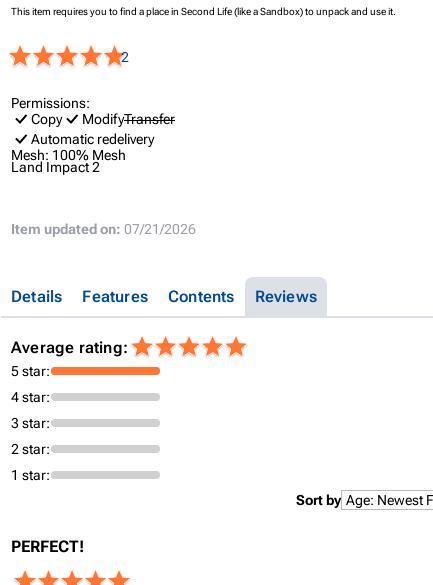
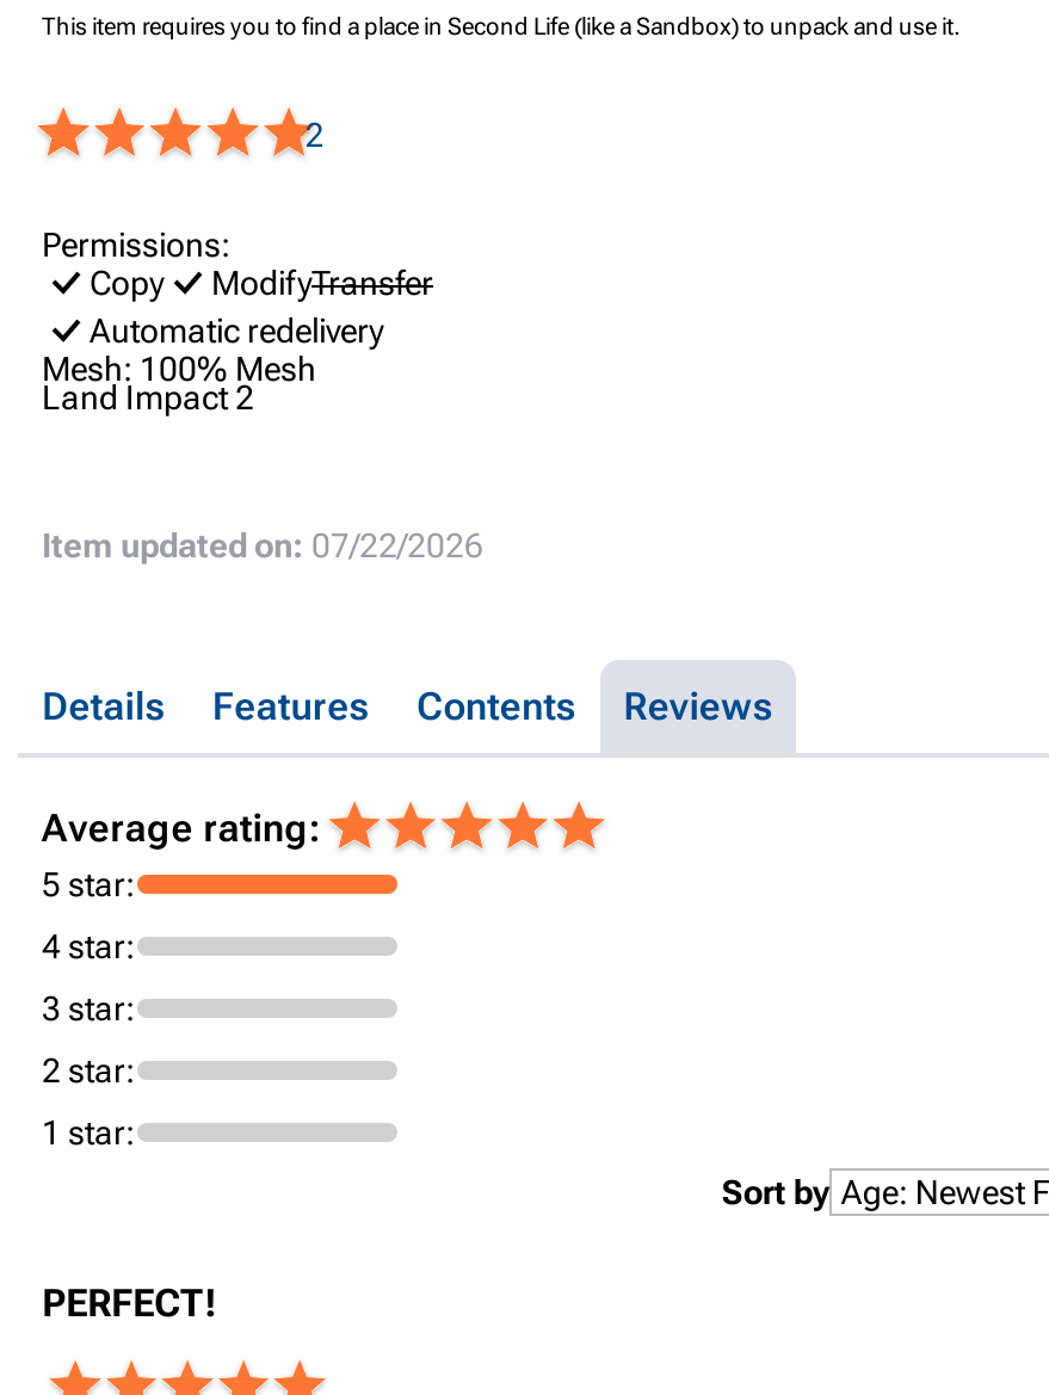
- Item updated on: 07/21/2026
+ Item updated on: 07/22/2026
